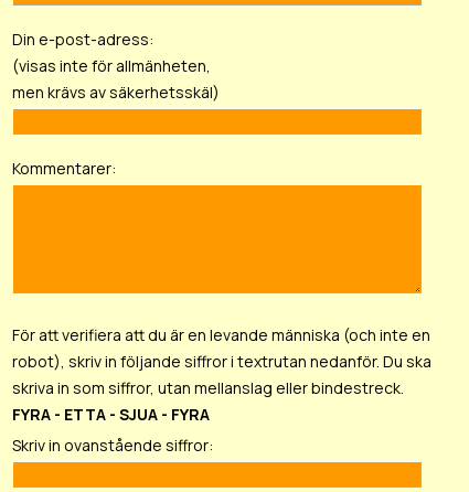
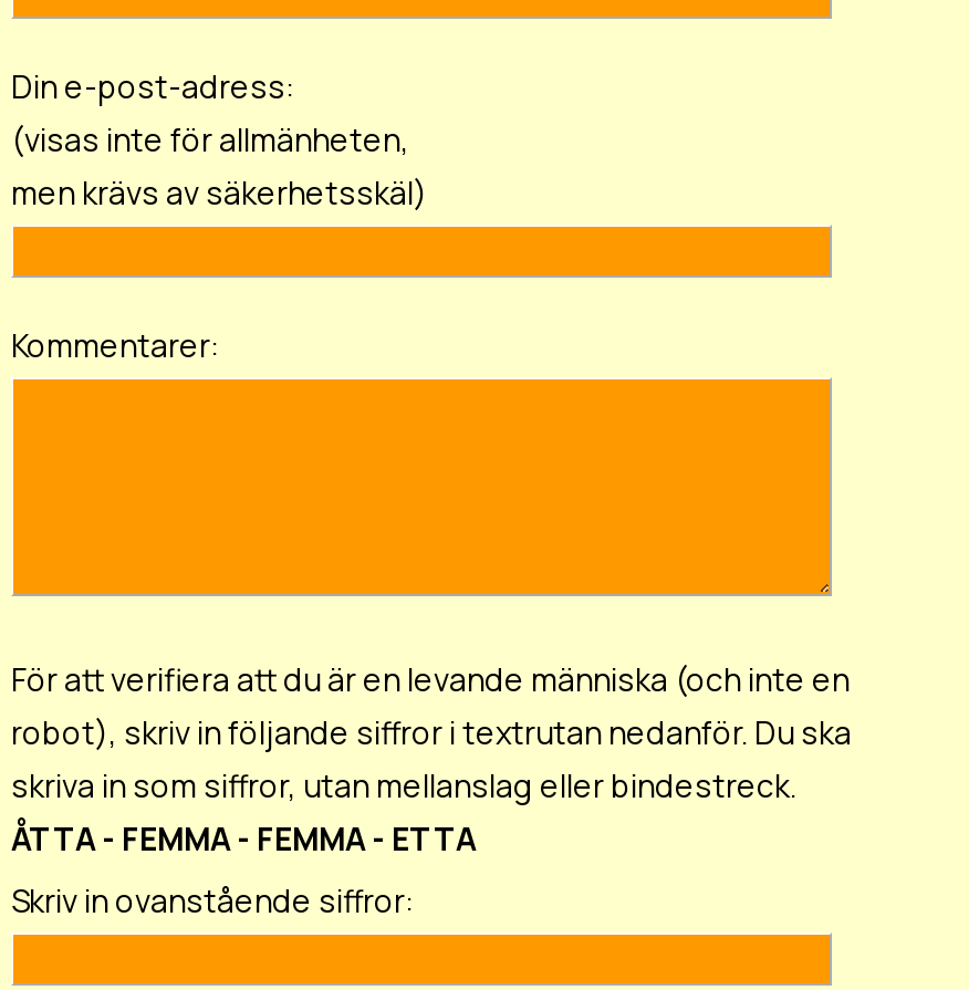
- FYRA - ETTA - SJUA - FYRA
+ ÅTTA - FEMMA - FEMMA - ETTA
